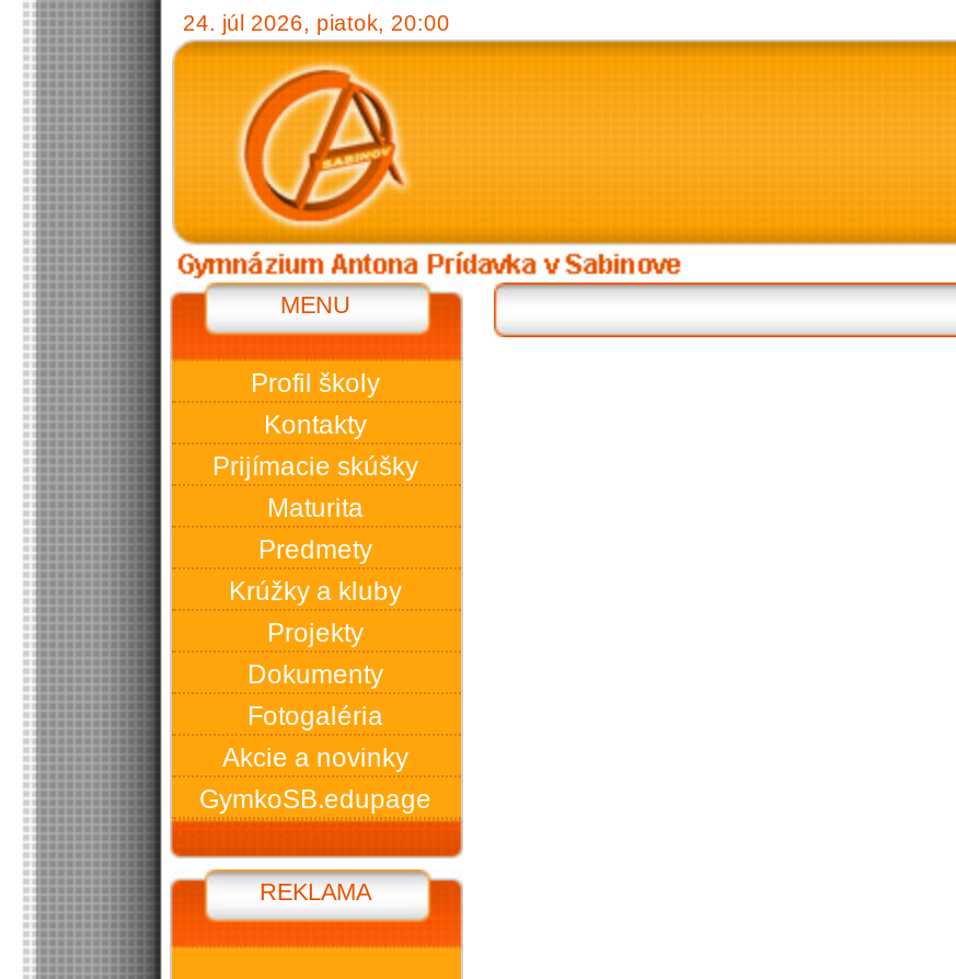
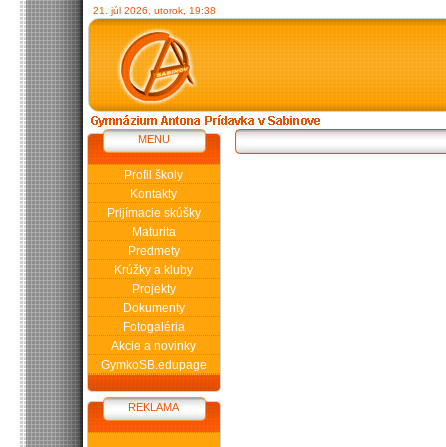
- 24. júl 2026, piatok, 20:00
+ 21. júl 2026, utorok, 19:38
